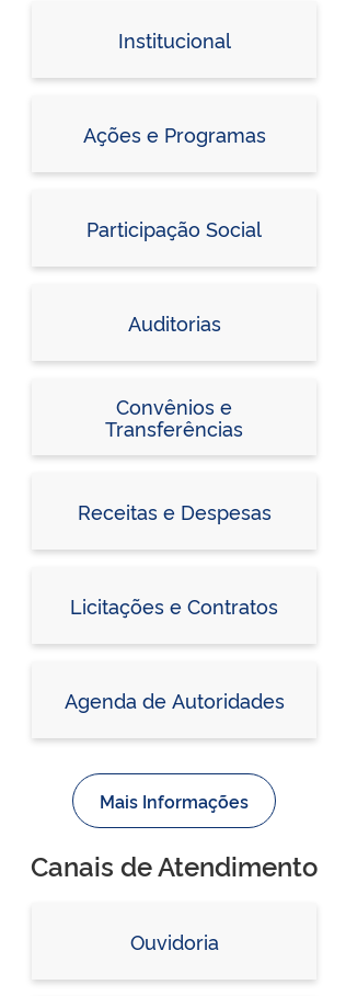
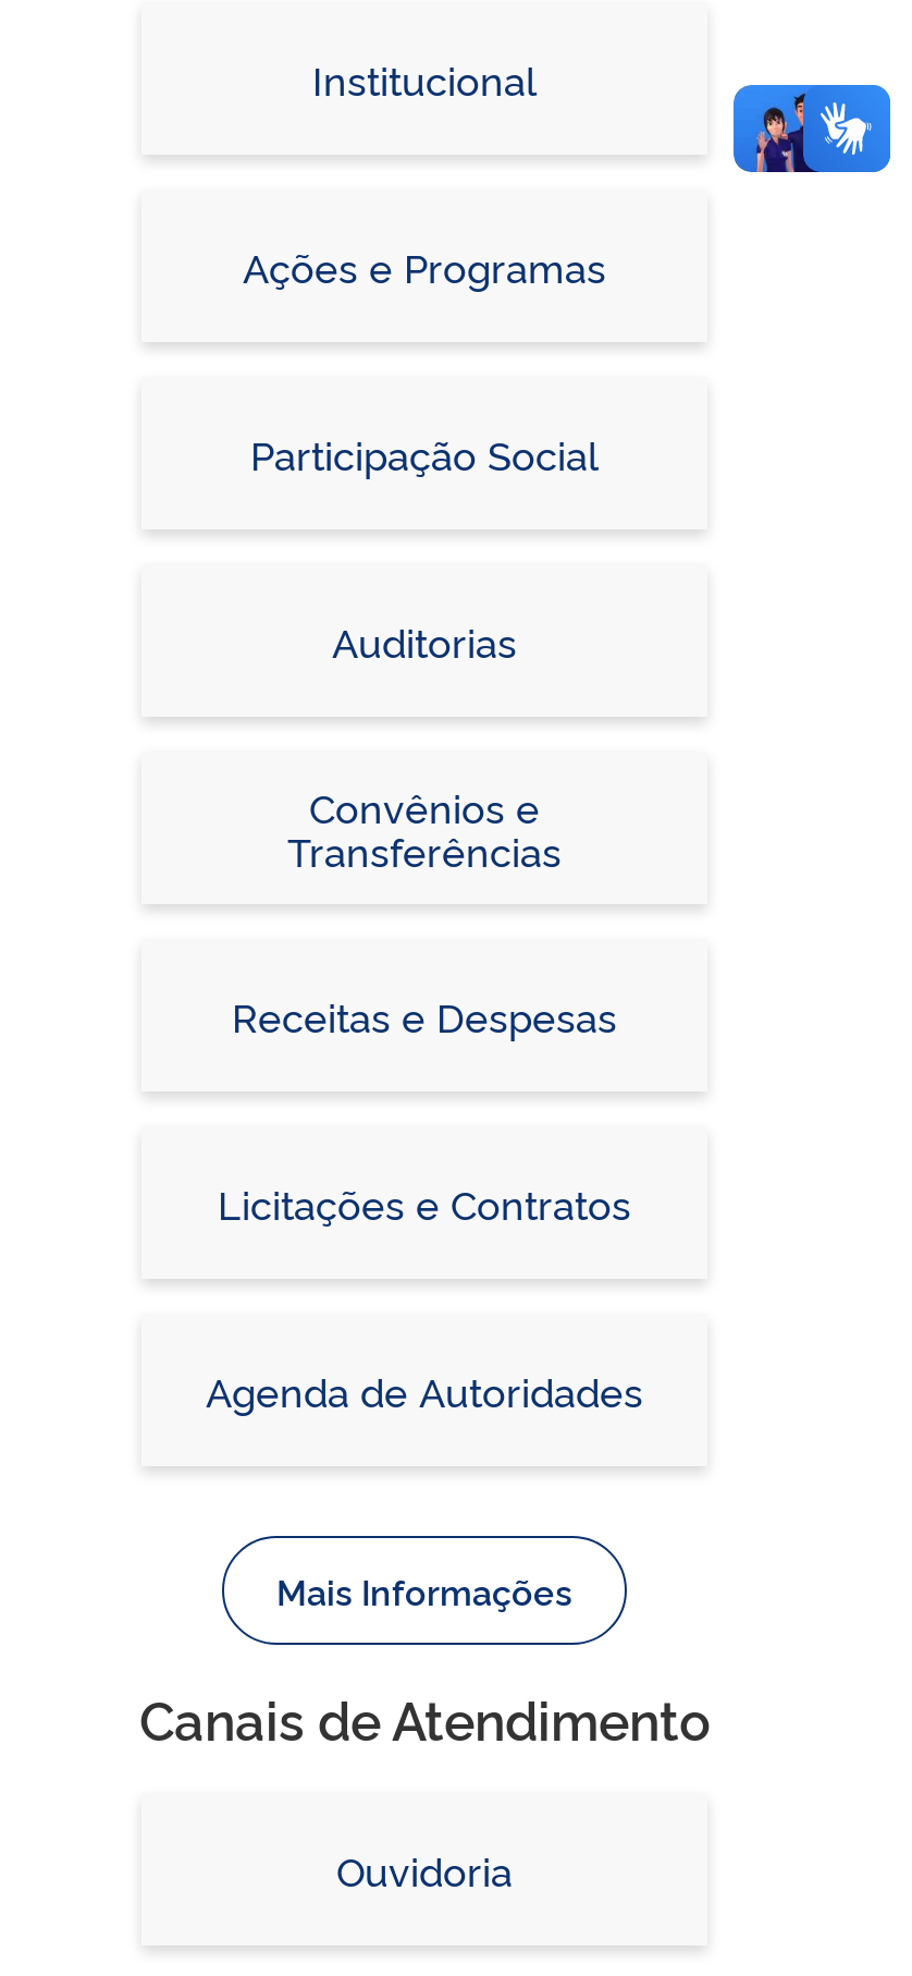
+ [image]
